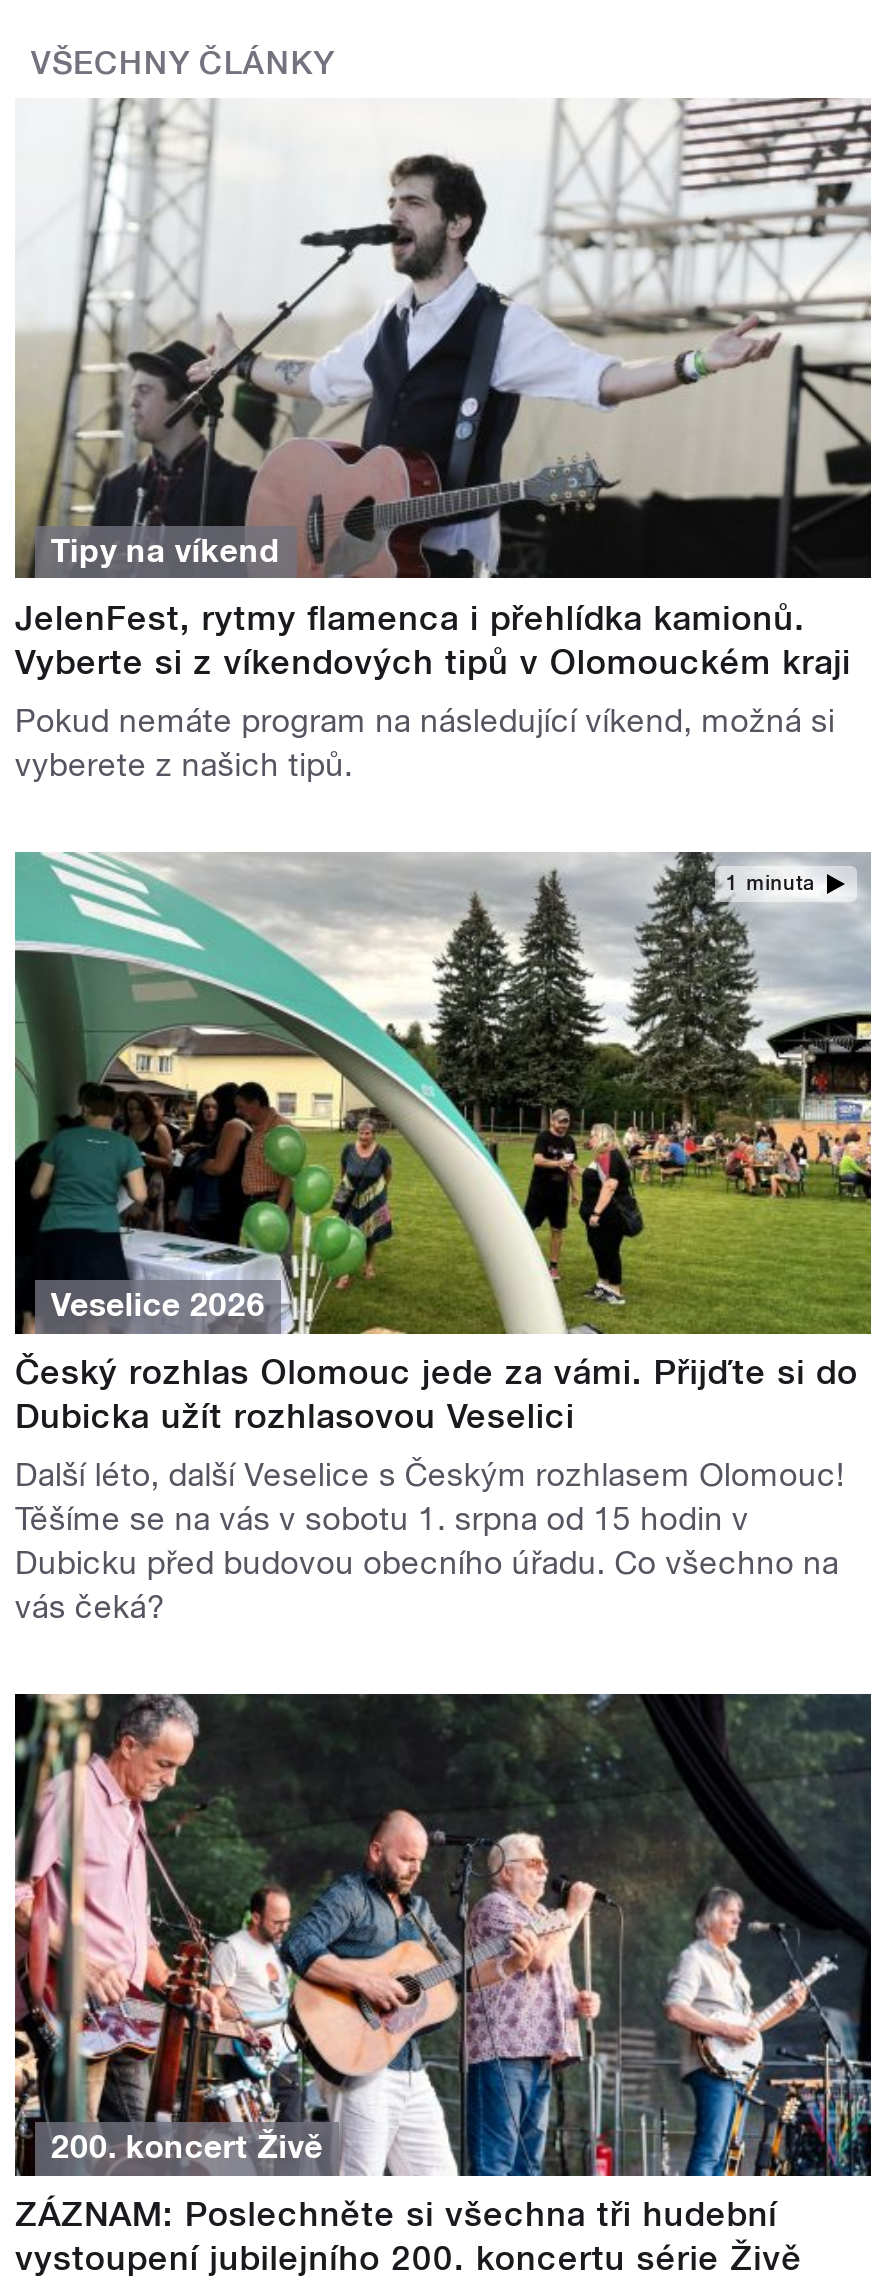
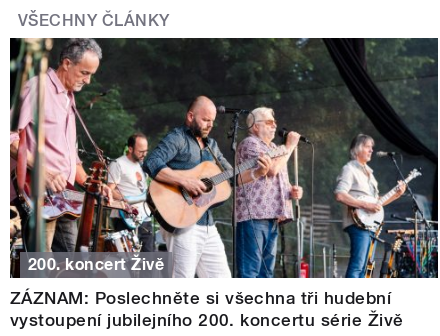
- [image]
- Tipy na víkend
- JelenFest, rytmy flamenca i přehlídka kamionů.
- Vyberte si z víkendových tipů v Olomouckém kraji
- Pokud nemáte program na následující víkend, možná si
- vyberete z našich tipů.
- 1 minuta

- [image]
- Veselice 2026
- Český rozhlas Olomouc jede za vámi. Přijďte si do
- Dubicka užít rozhlasovou Veselici
- Další léto, další Veselice s Českým rozhlasem Olomouc!
- Těšíme se na vás v sobotu 1. srpna od 15 hodin v
- Dubicku před budovou obecního úřadu. Co všechno na
- vás čeká?
